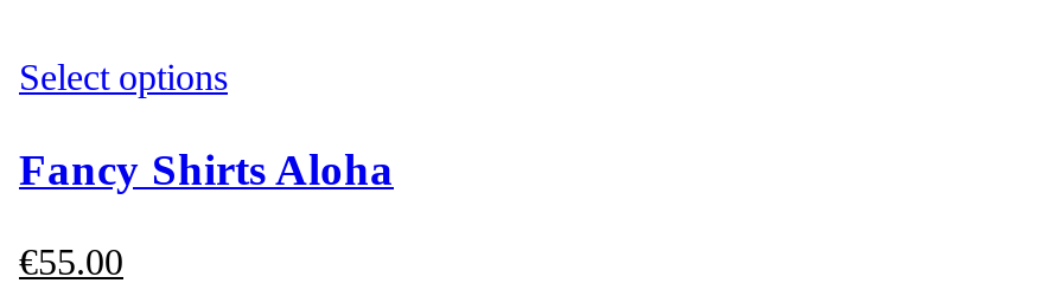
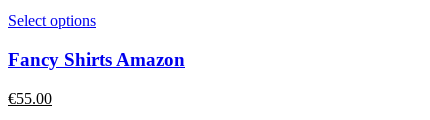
- Fancy Shirts Aloha
+ Fancy Shirts Amazon
